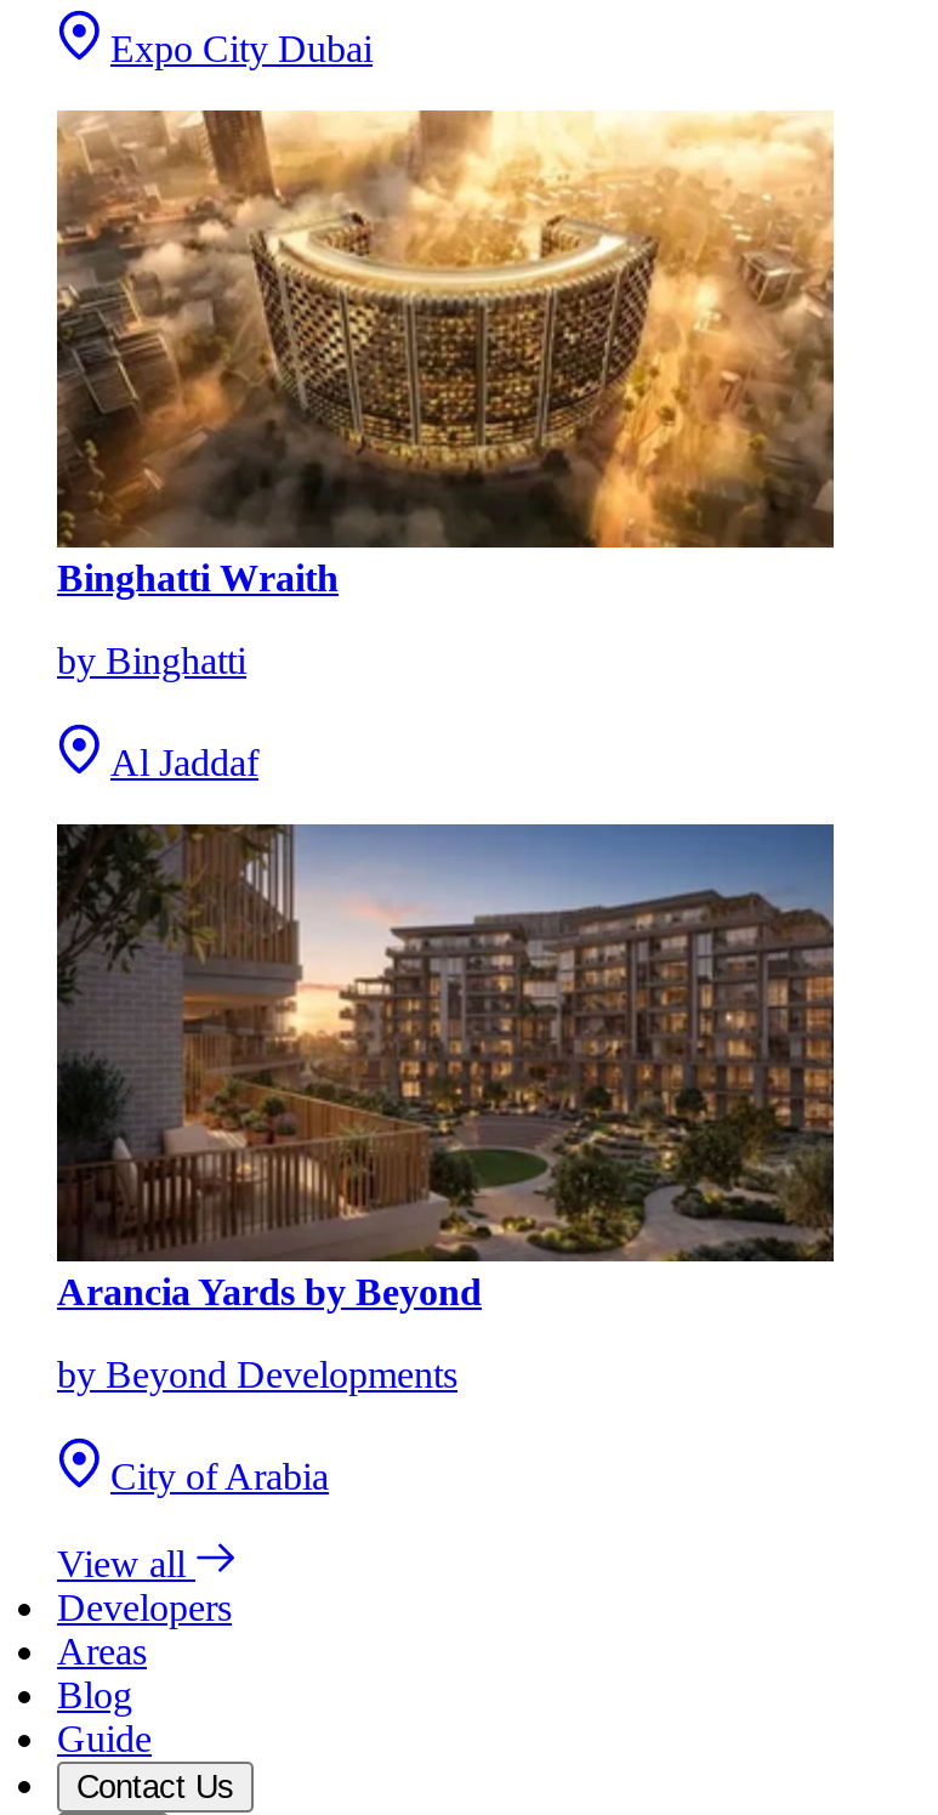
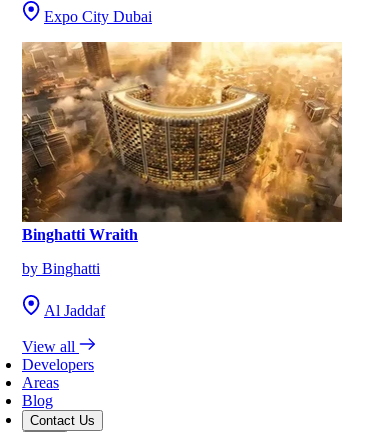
- [image]
- Arancia Yards by Beyond
- by Beyond Developments
- City of Arabia

- Guide
